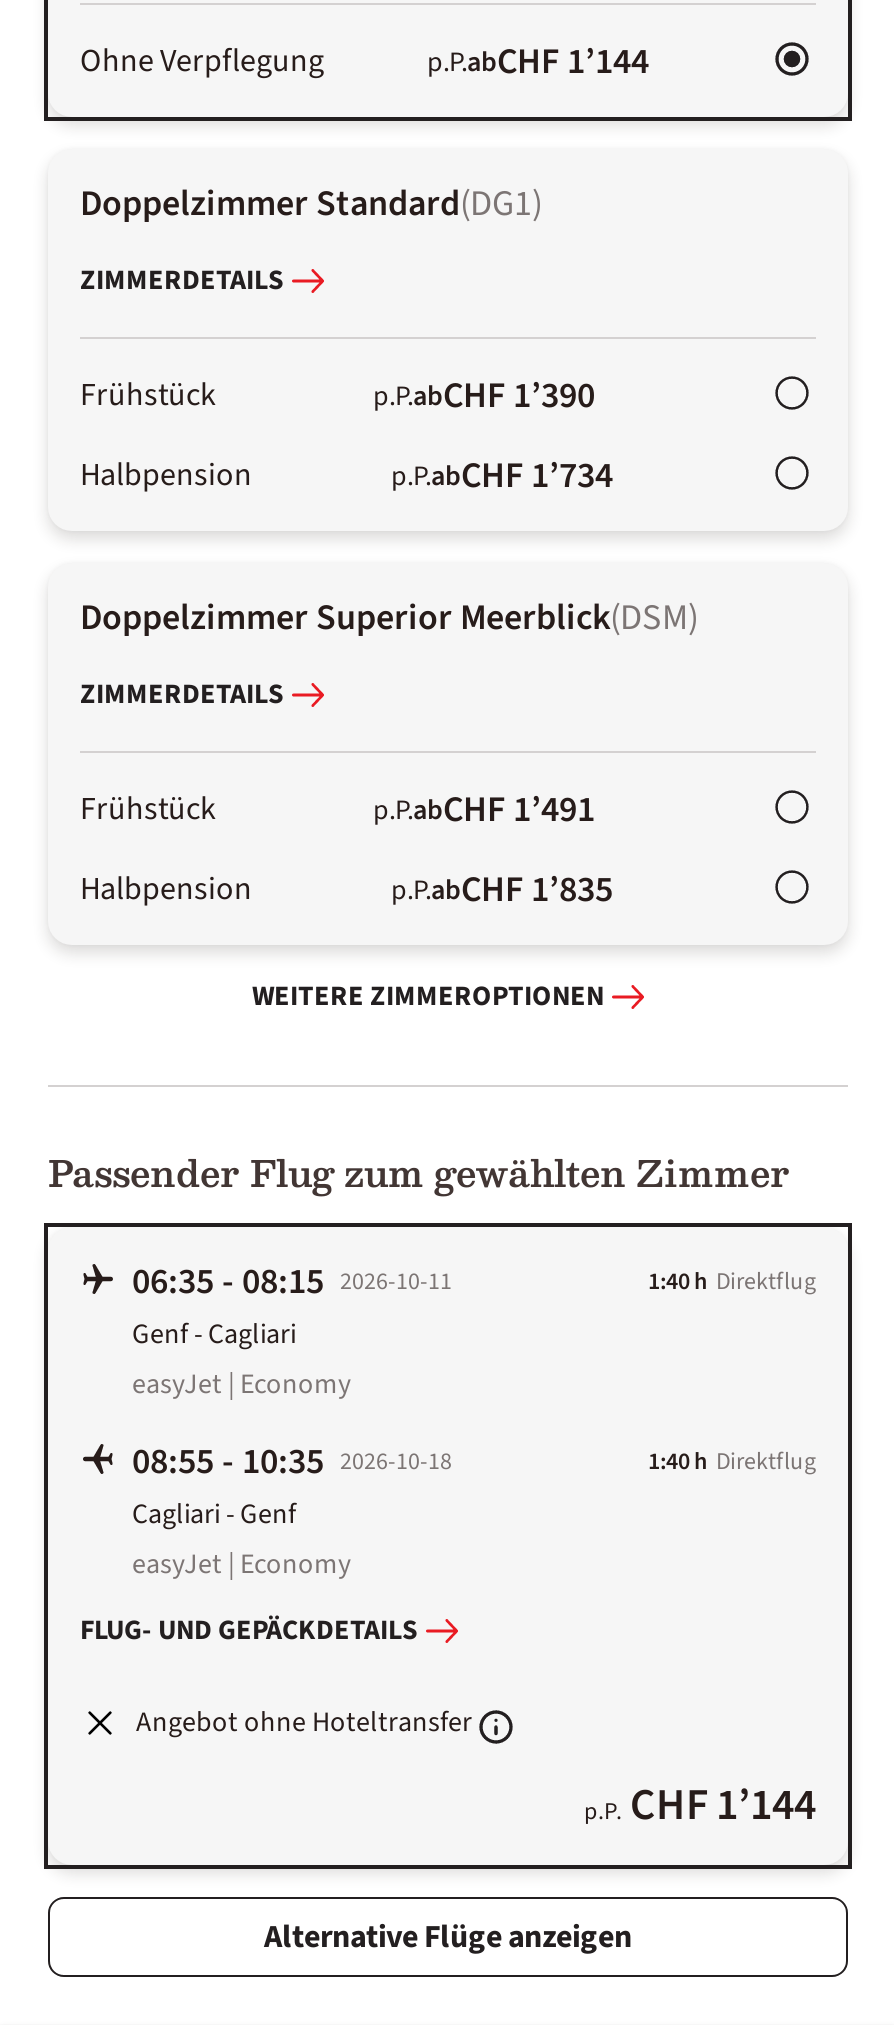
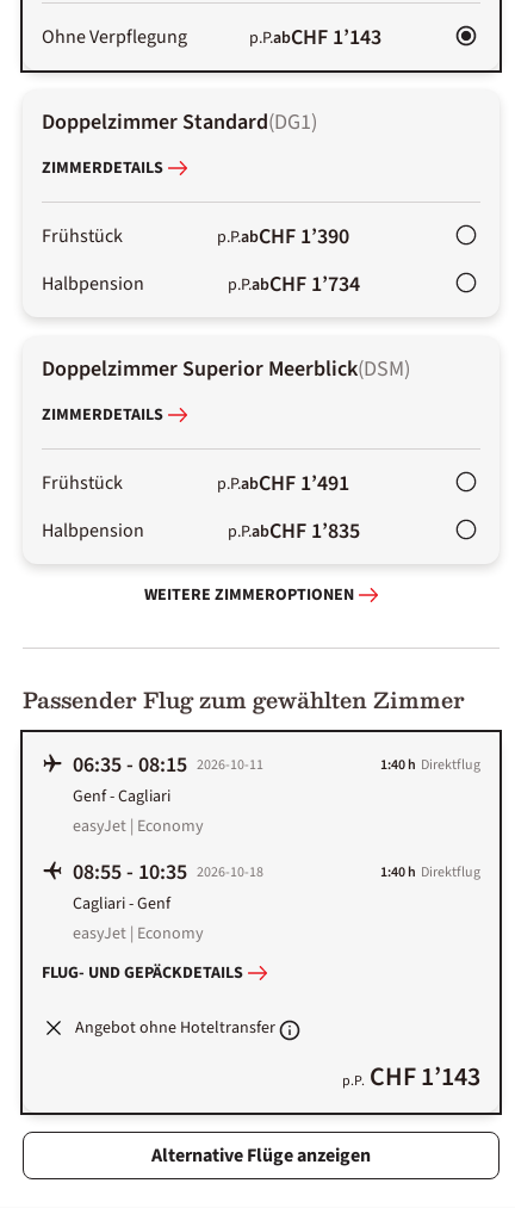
- p.P.abCHF 1’144
+ p.P.abCHF 1’143

- p.P. CHF 1’144
+ p.P. CHF 1’143
